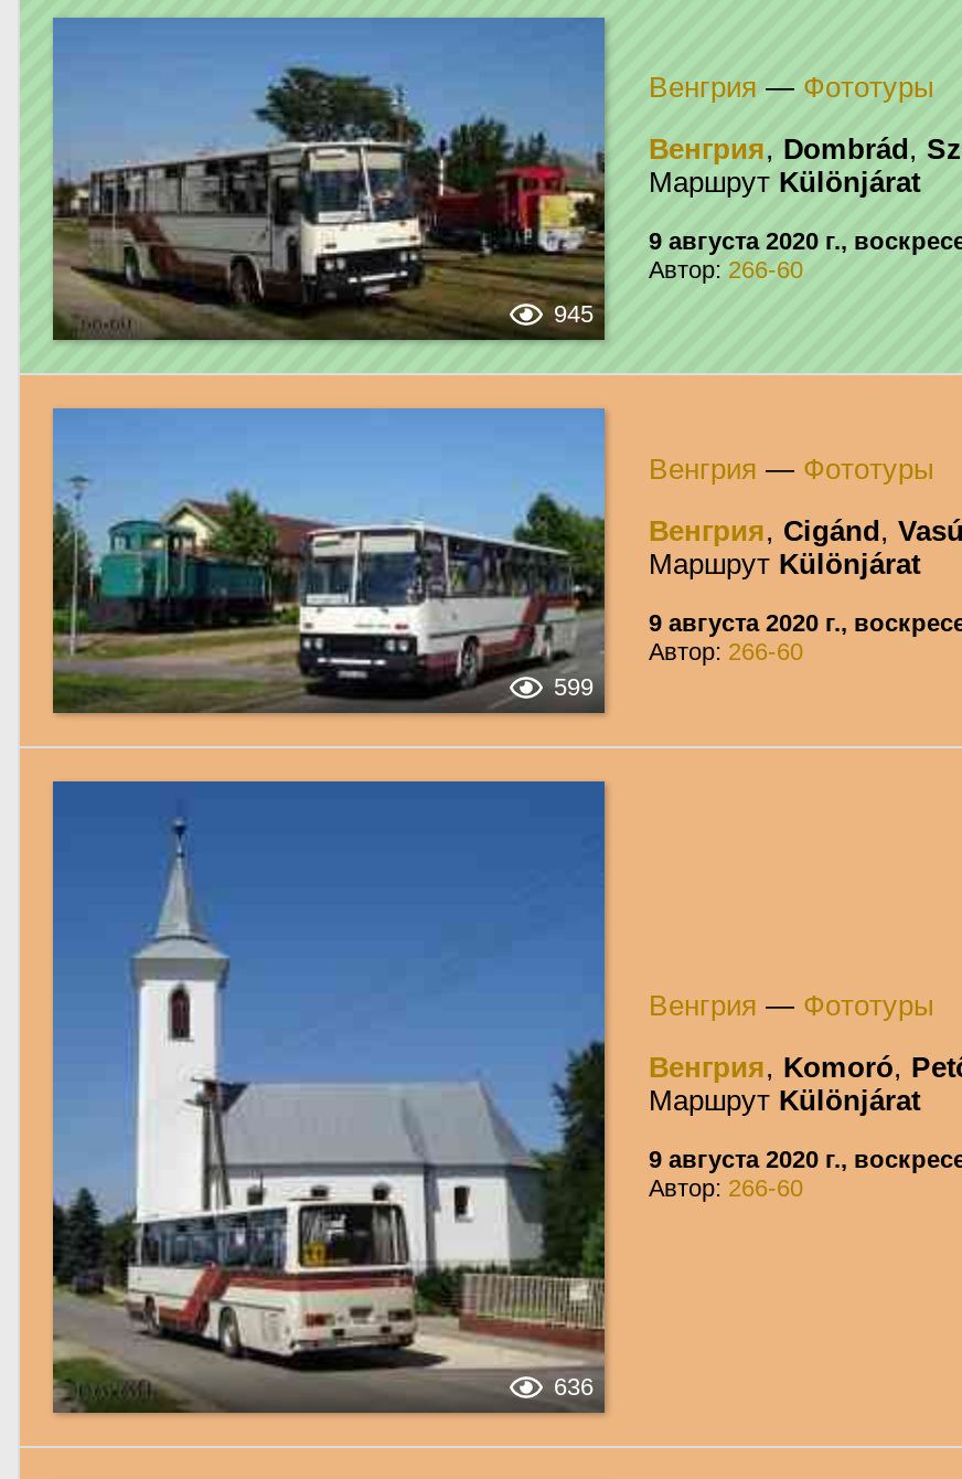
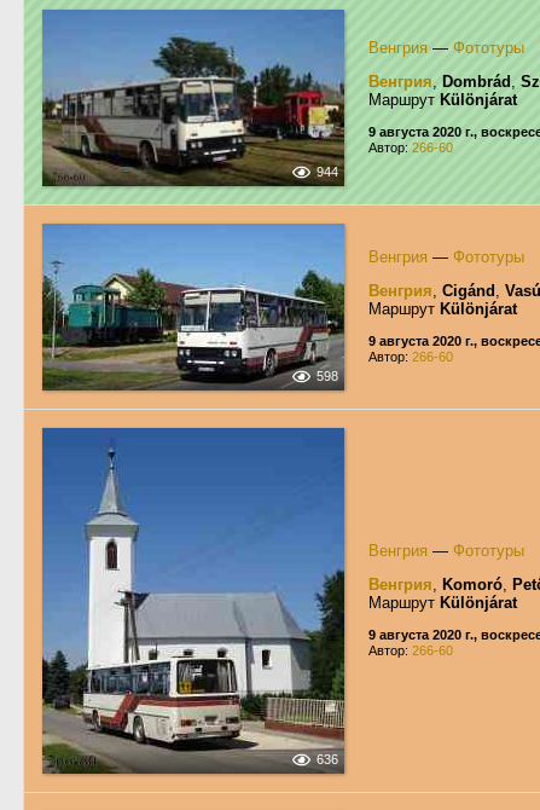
- 945
+ 944

- 599
+ 598
